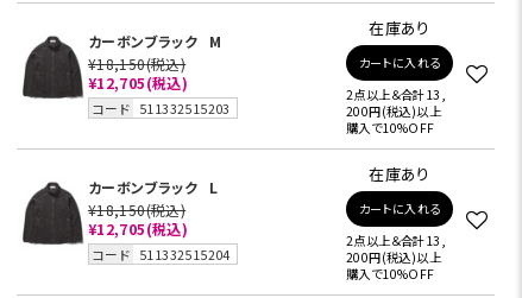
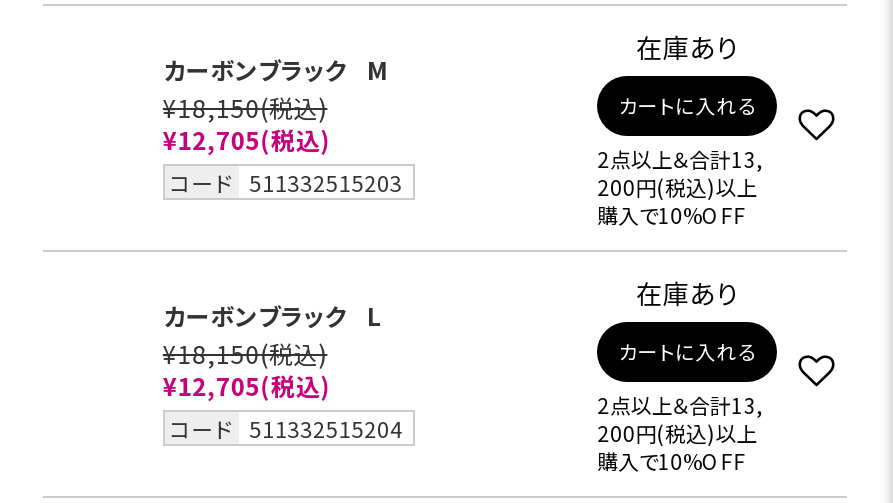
- [image]

- [image]
